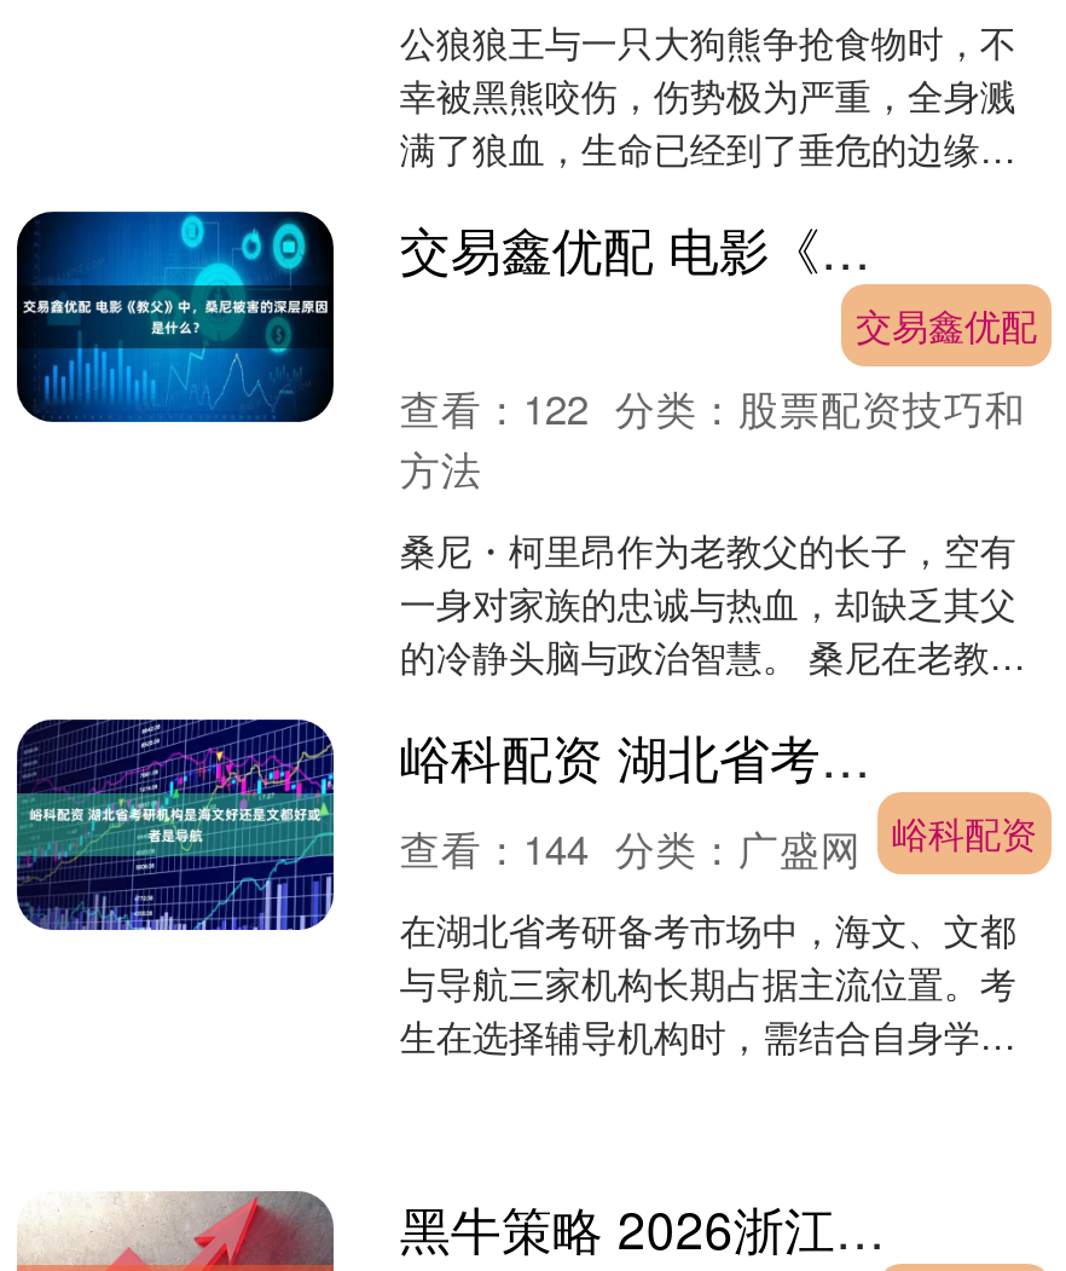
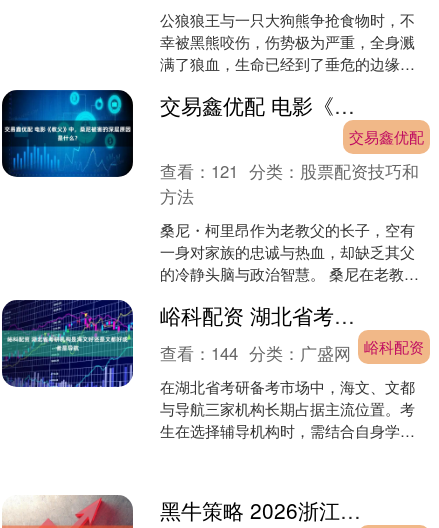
- 查看：122 分类：股票配资技巧和
+ 查看：121 分类：股票配资技巧和
